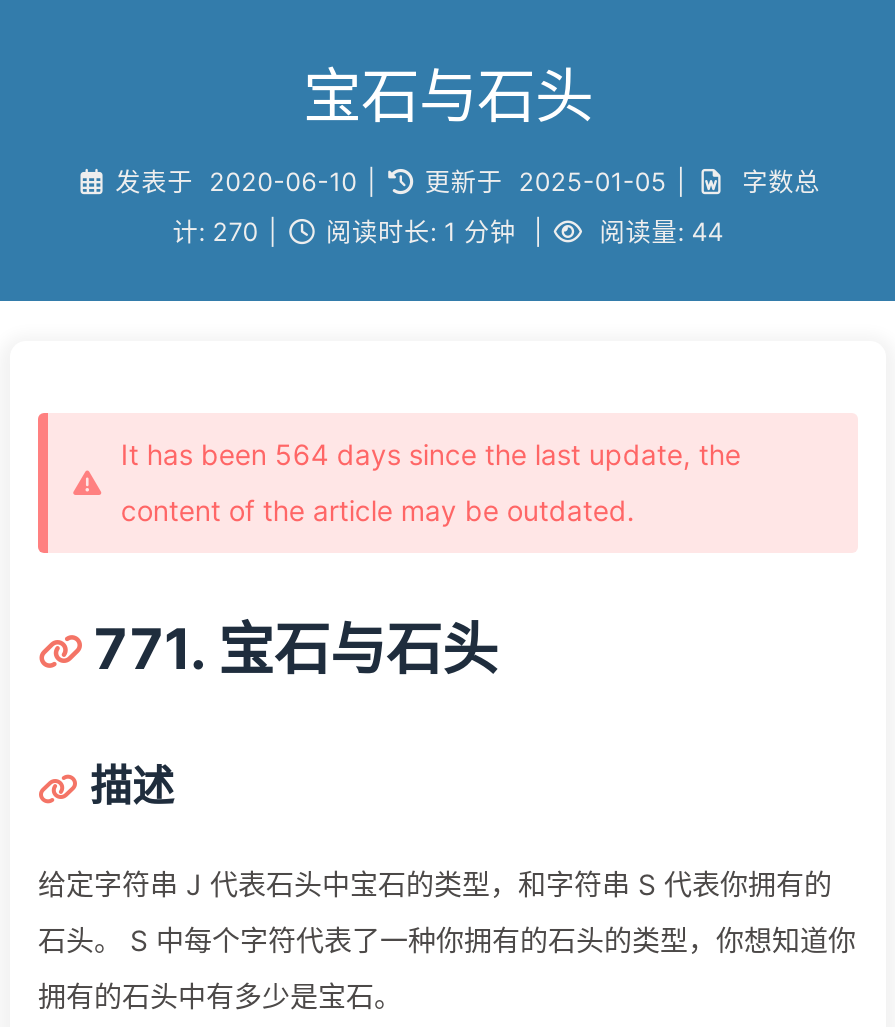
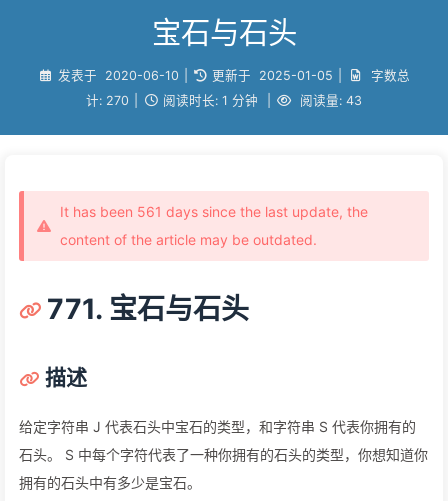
- 阅读量: 44
+ 阅读量: 43

- It has been 564 days since the last update, the
+ It has been 561 days since the last update, the
